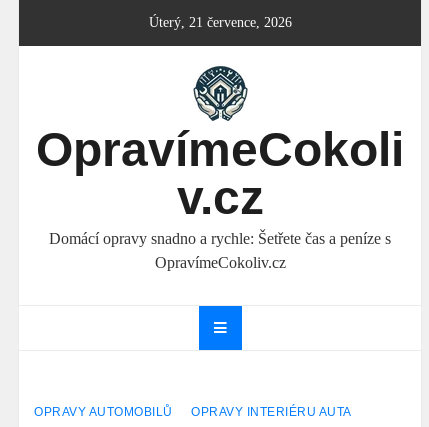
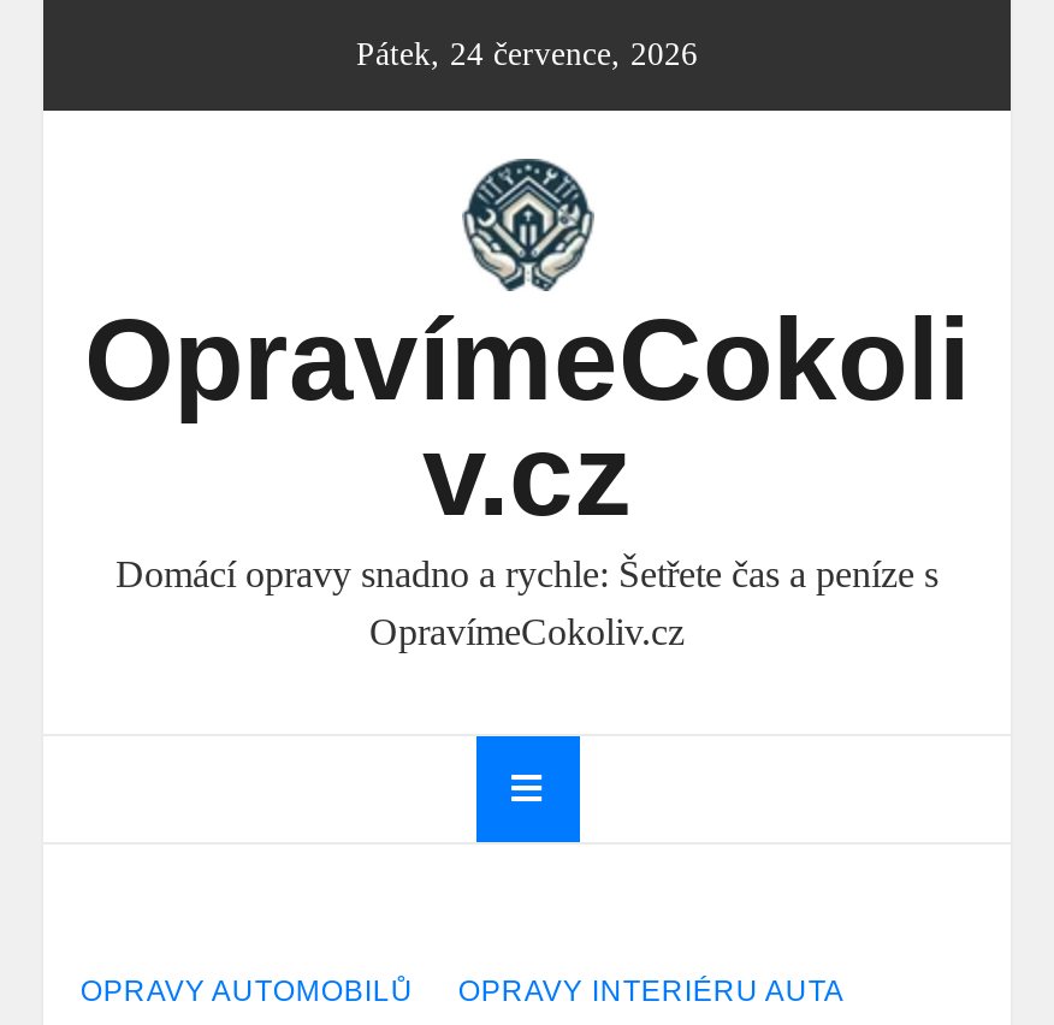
- Úterý, 21 července, 2026
+ Pátek, 24 července, 2026
